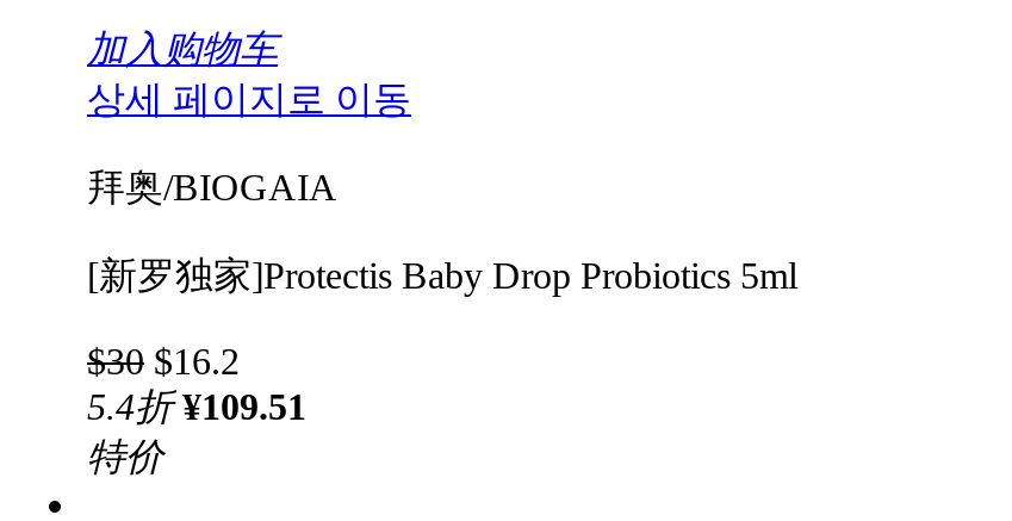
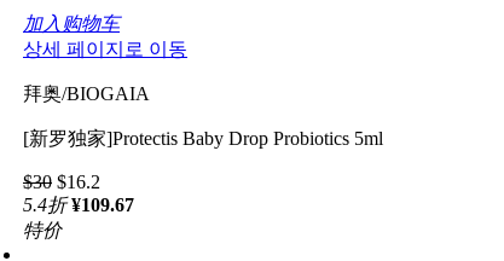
- 5.4折 ¥109.51
+ 5.4折 ¥109.67
